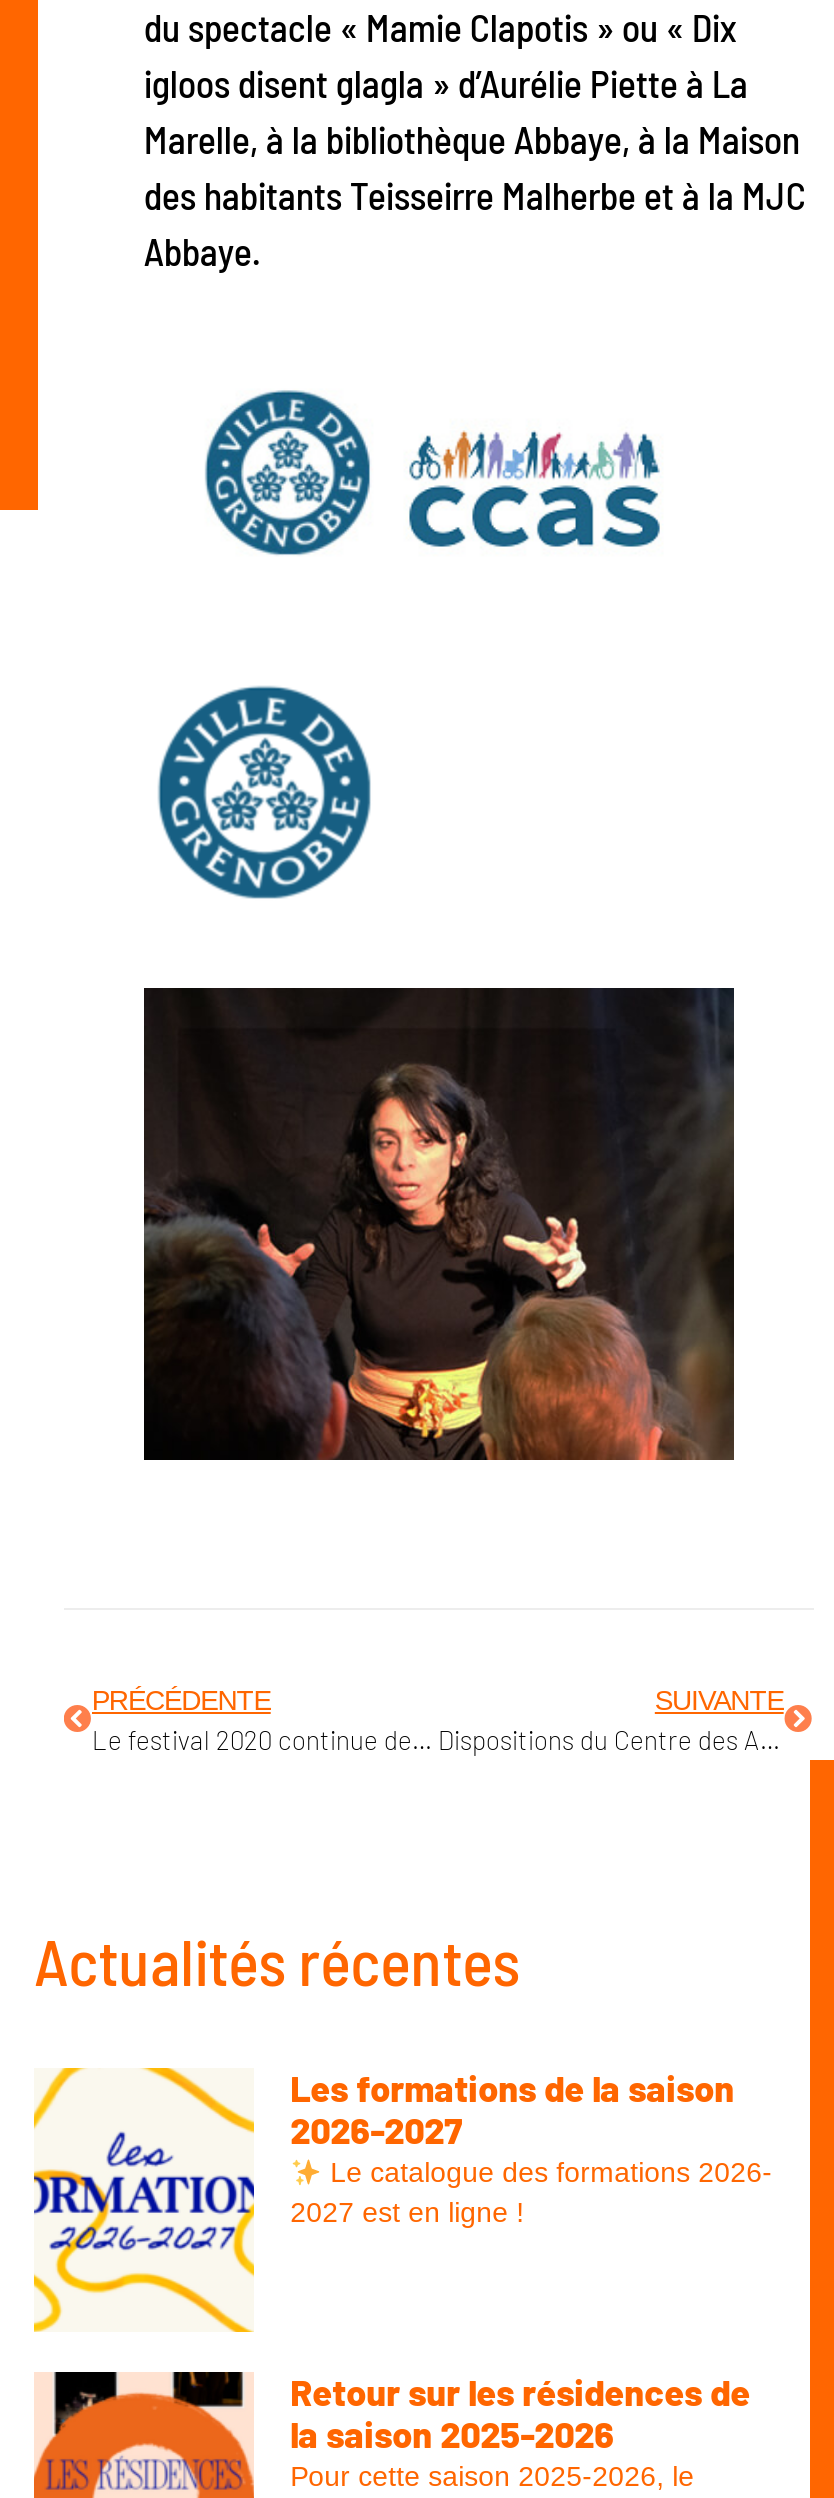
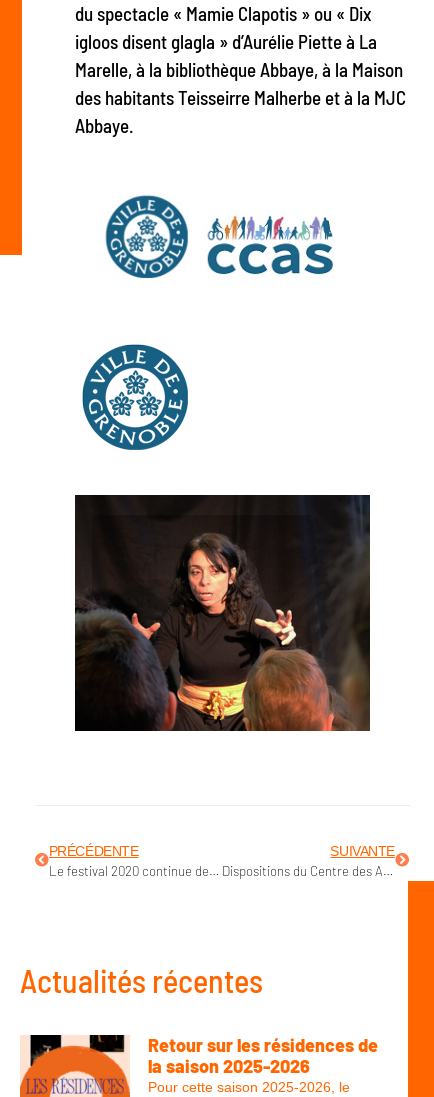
- [image]
- Les formations de la saison
- 2026-2027
- Le catalogue des formations 2026-
- 2027 est en ligne !
